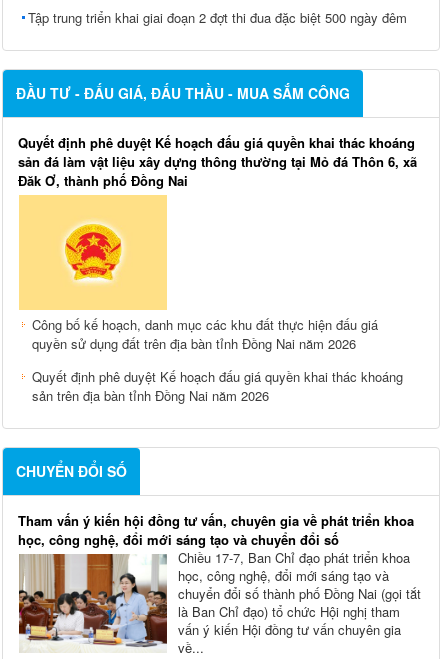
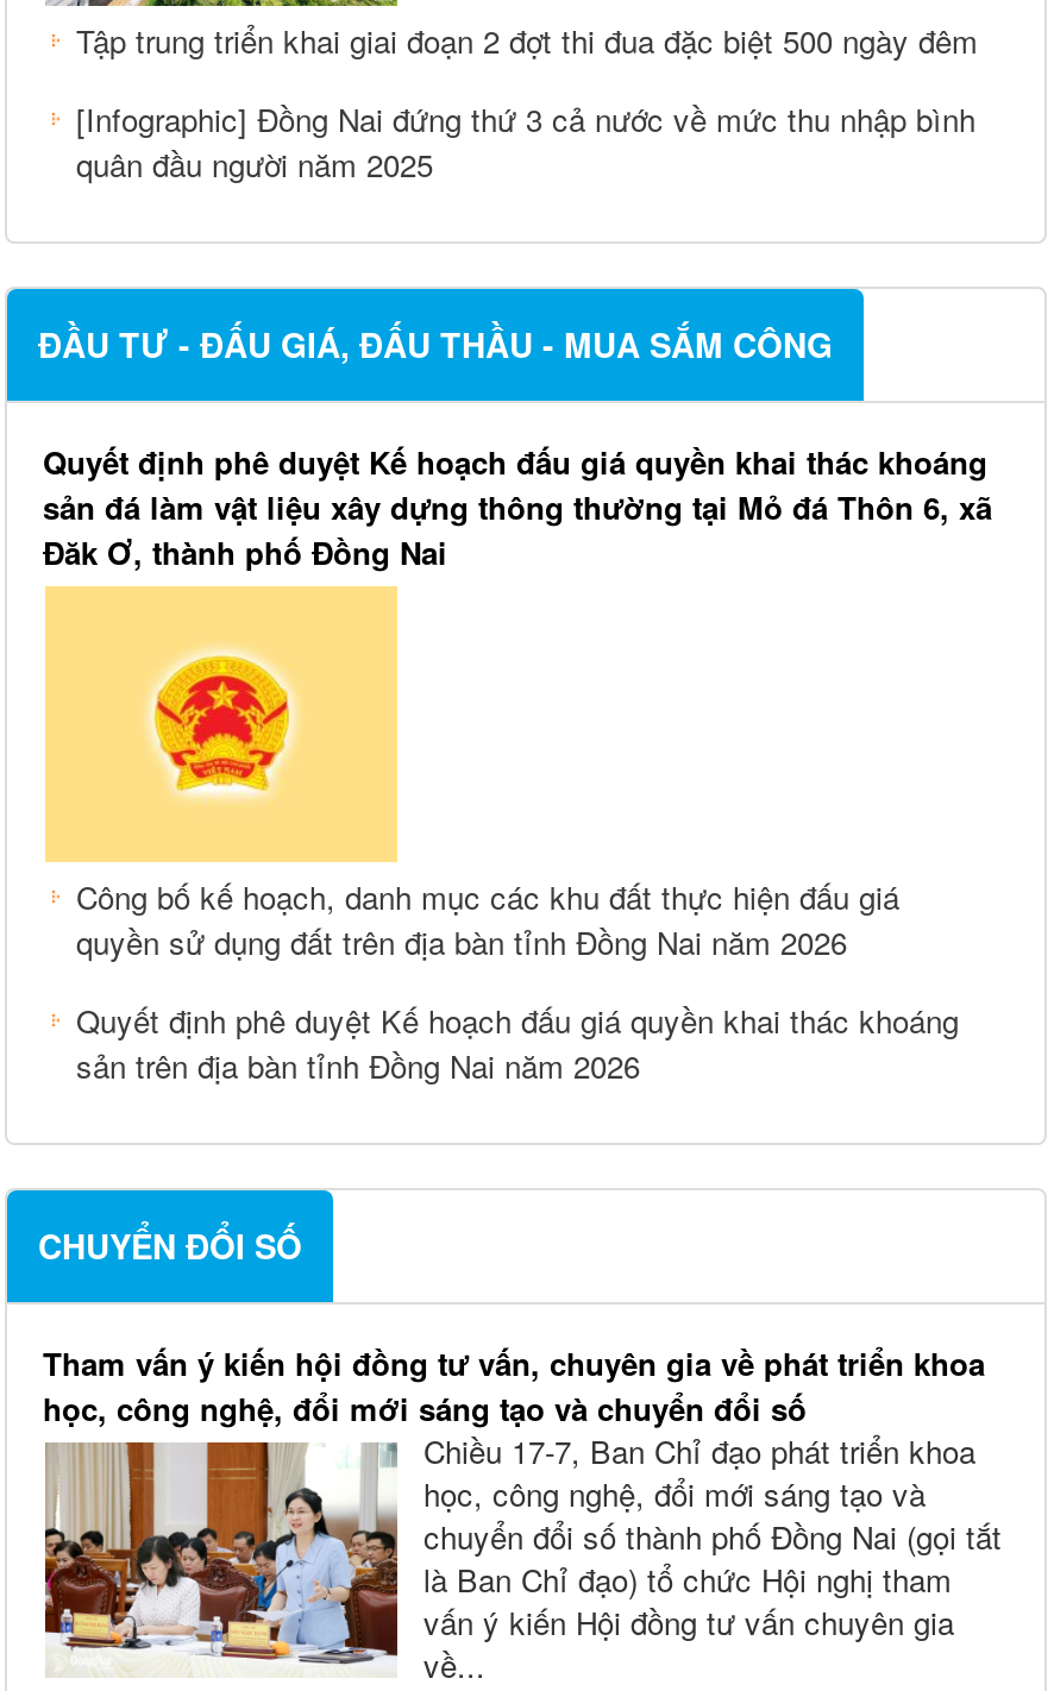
+ [Infographic] Đồng Nai đứng thứ 3 cả nước về mức thu nhập bình
+ quân đầu người năm 2025
